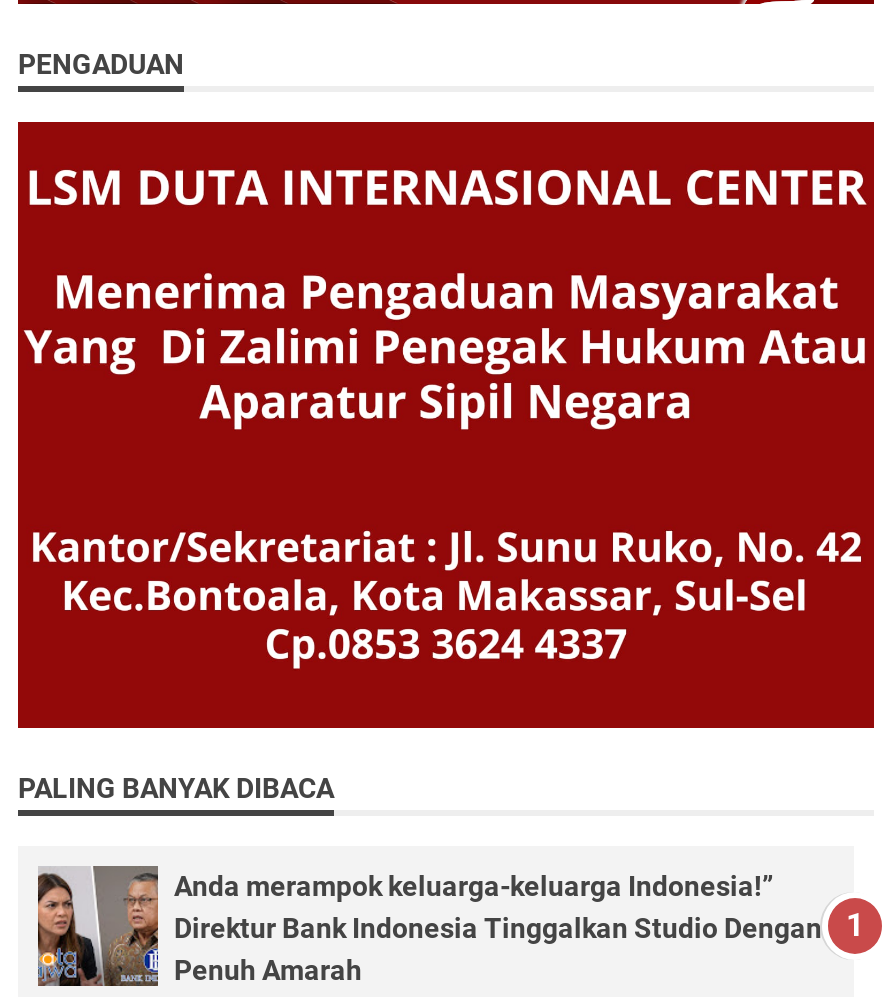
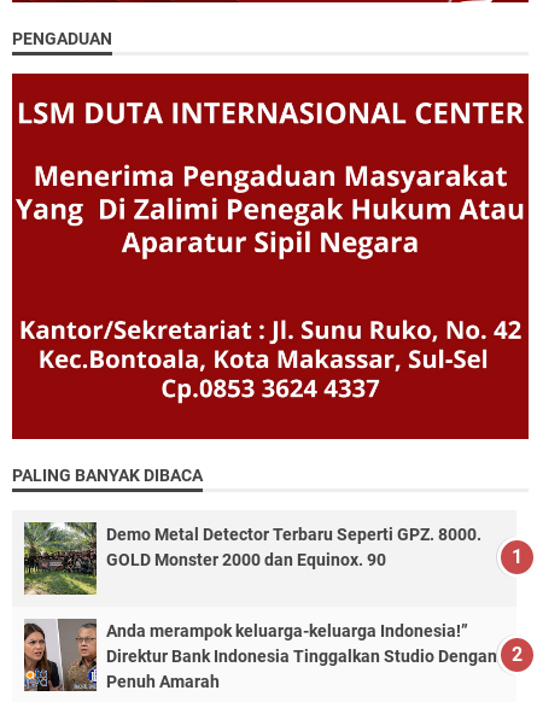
+ [image]
+ Demo Metal Detector Terbaru Seperti GPZ. 8000.
+ GOLD Monster 2000 dan Equinox. 90
